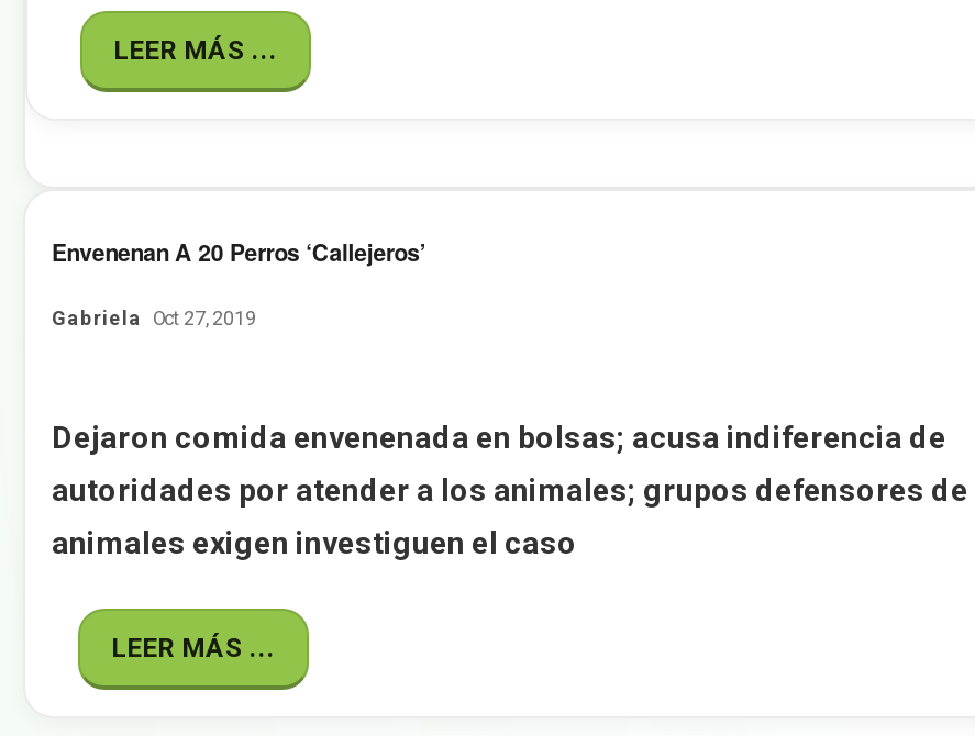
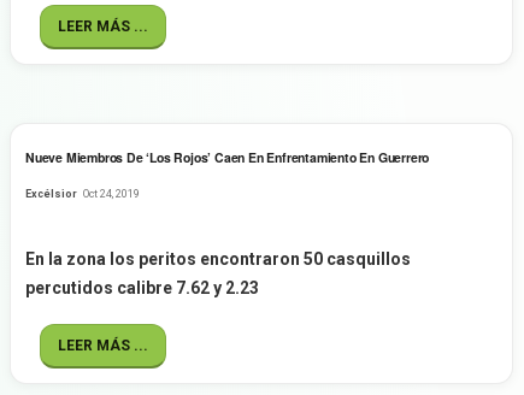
- Envenenan A 20 Perros ‘callejeros’
- Gabriela Oct 27, 2019
+ Nueve Miembros De ‘Los Rojos’ Caen En Enfrentamiento En Guerrero
+ Excélsior Oct 24, 2019

- Dejaron comida envenenada en bolsas; acusa indiferencia de
- autoridades por atender a los animales; grupos defensores de
- animales exigen investiguen el caso
+ En la zona los peritos encontraron 50 casquillos
+ percutidos calibre 7.62 y 2.23
